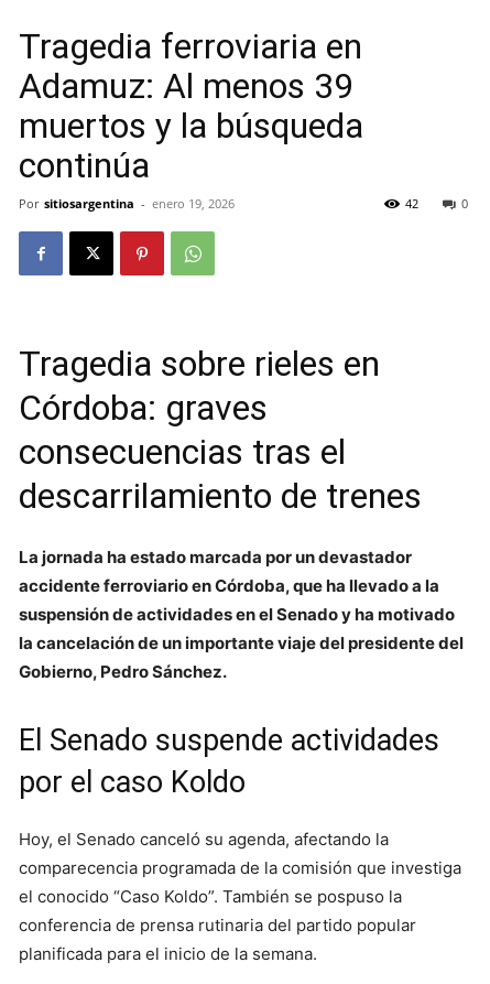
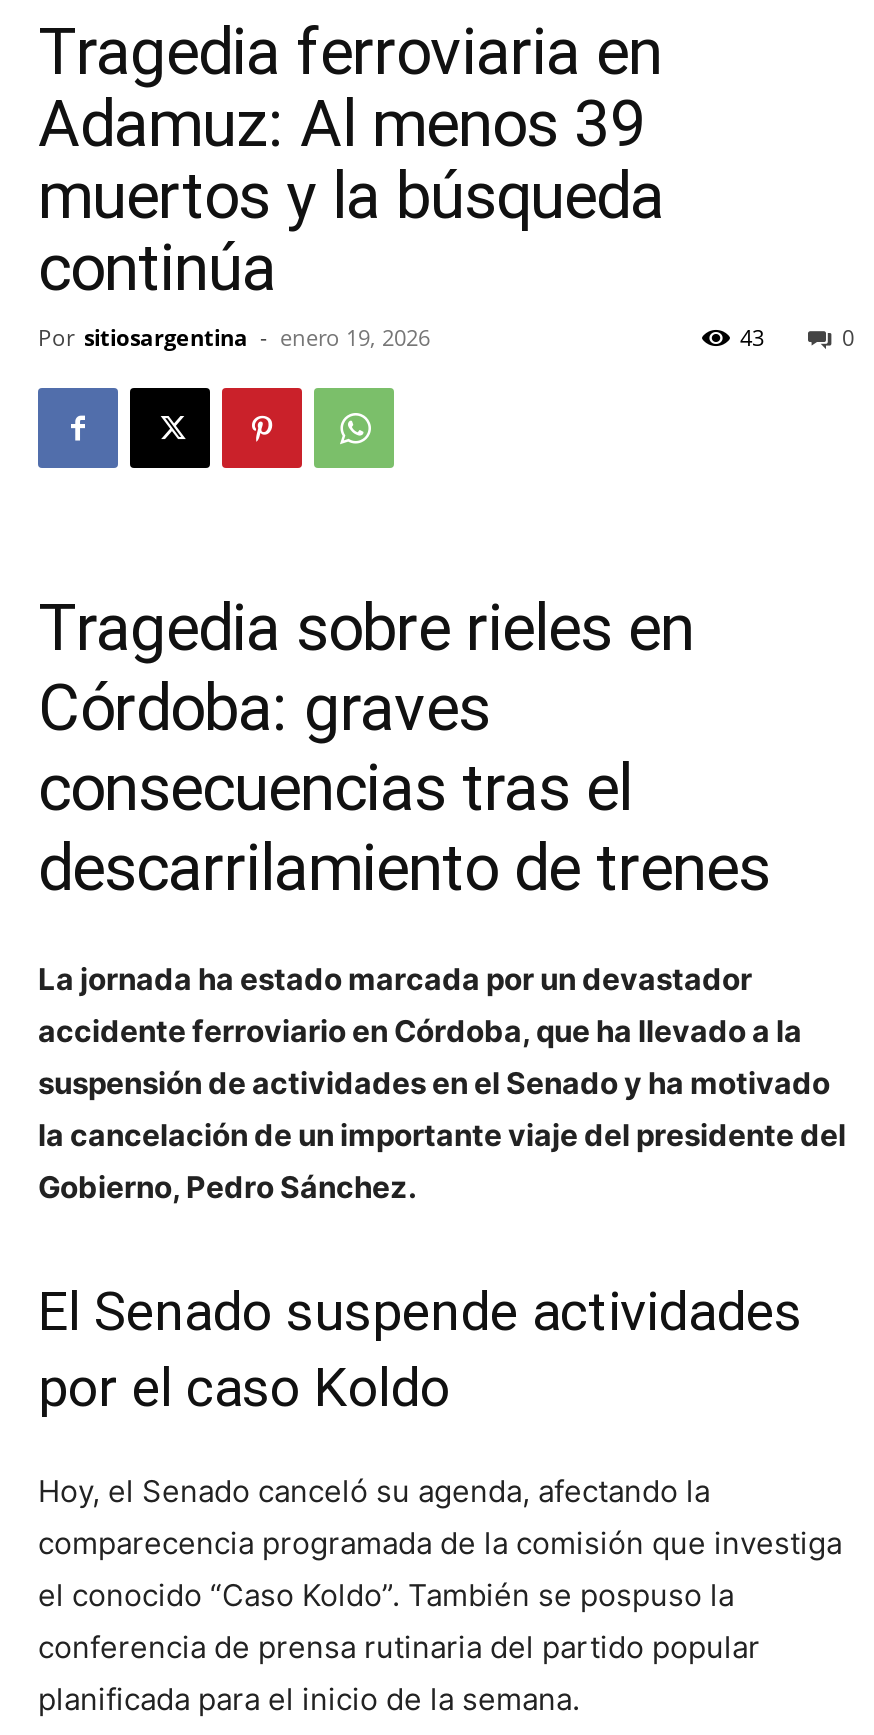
- 42
+ 43
